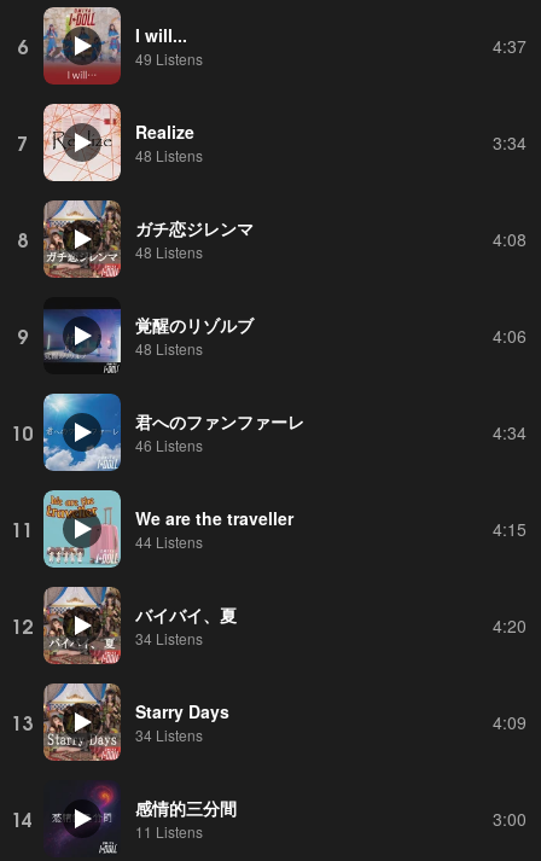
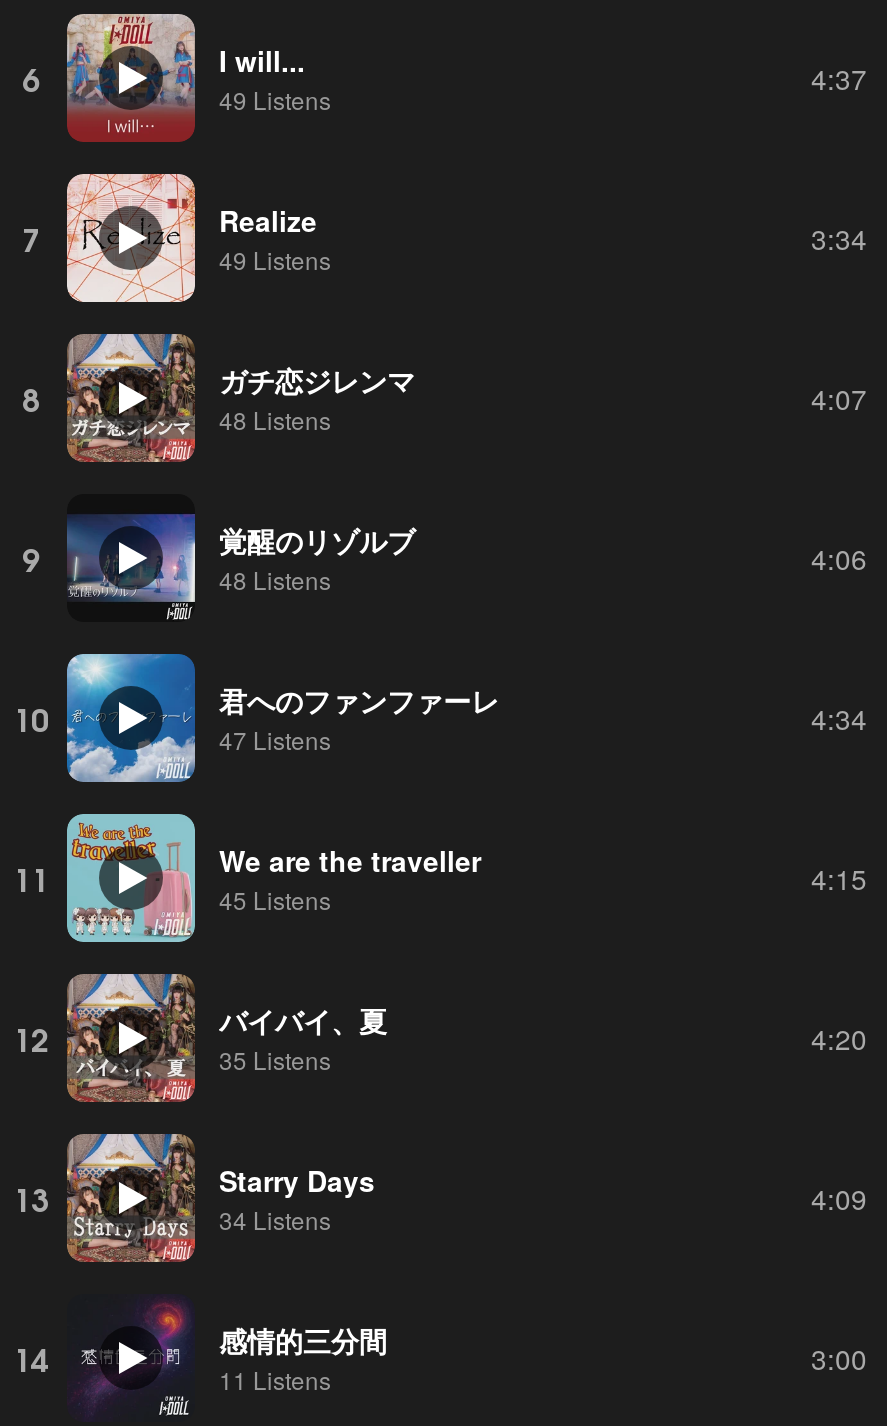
- 48 Listens
+ 49 Listens

- 4:08
+ 4:07

- 46 Listens
+ 47 Listens

- 44 Listens
+ 45 Listens

- 34 Listens
+ 35 Listens
